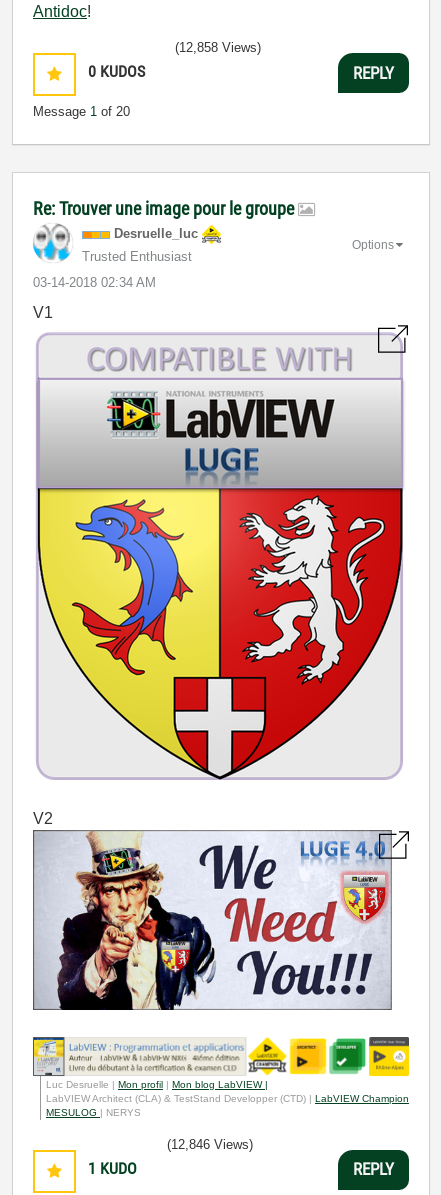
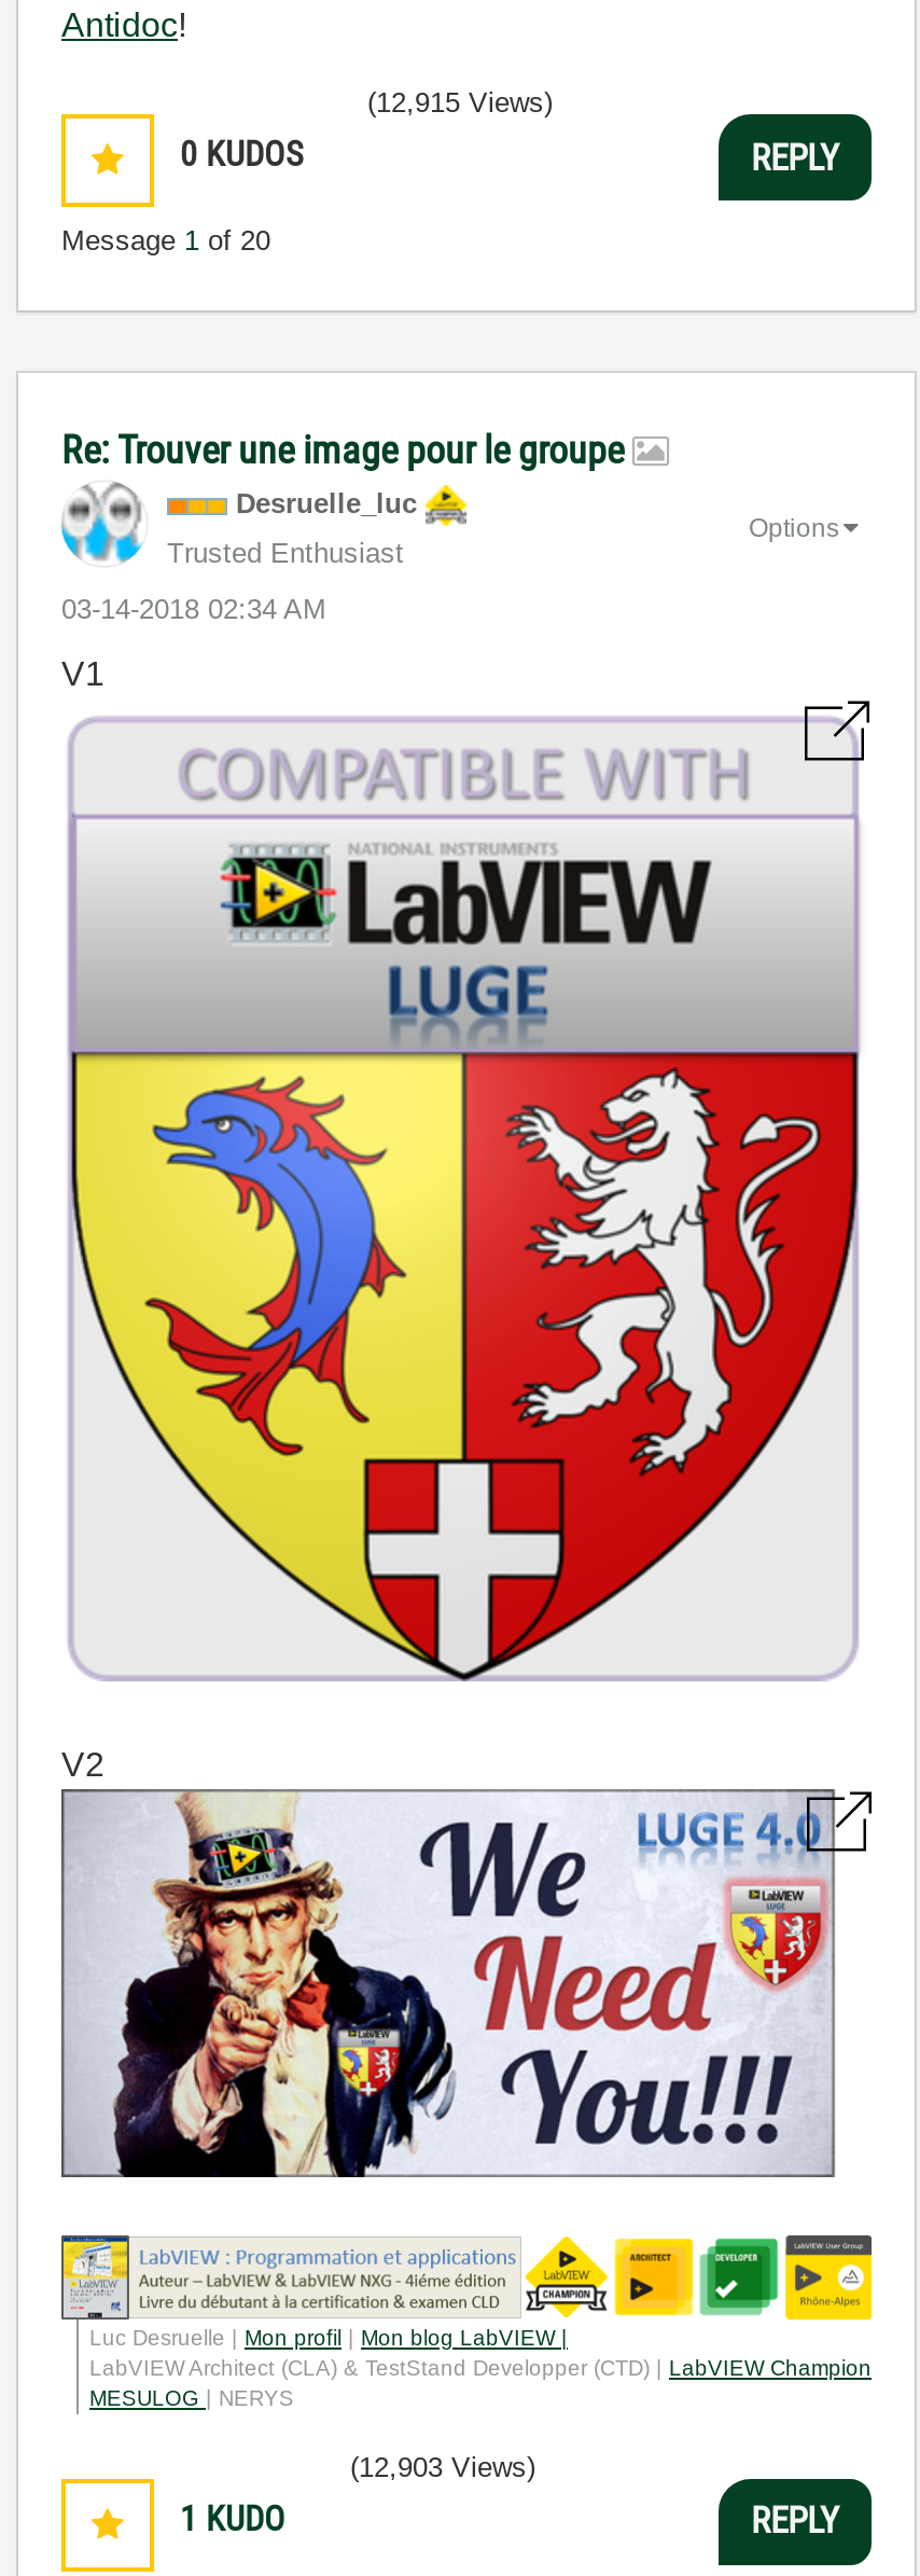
- (12,858 Views)
+ (12,915 Views)

- (12,846 Views)
+ (12,903 Views)
